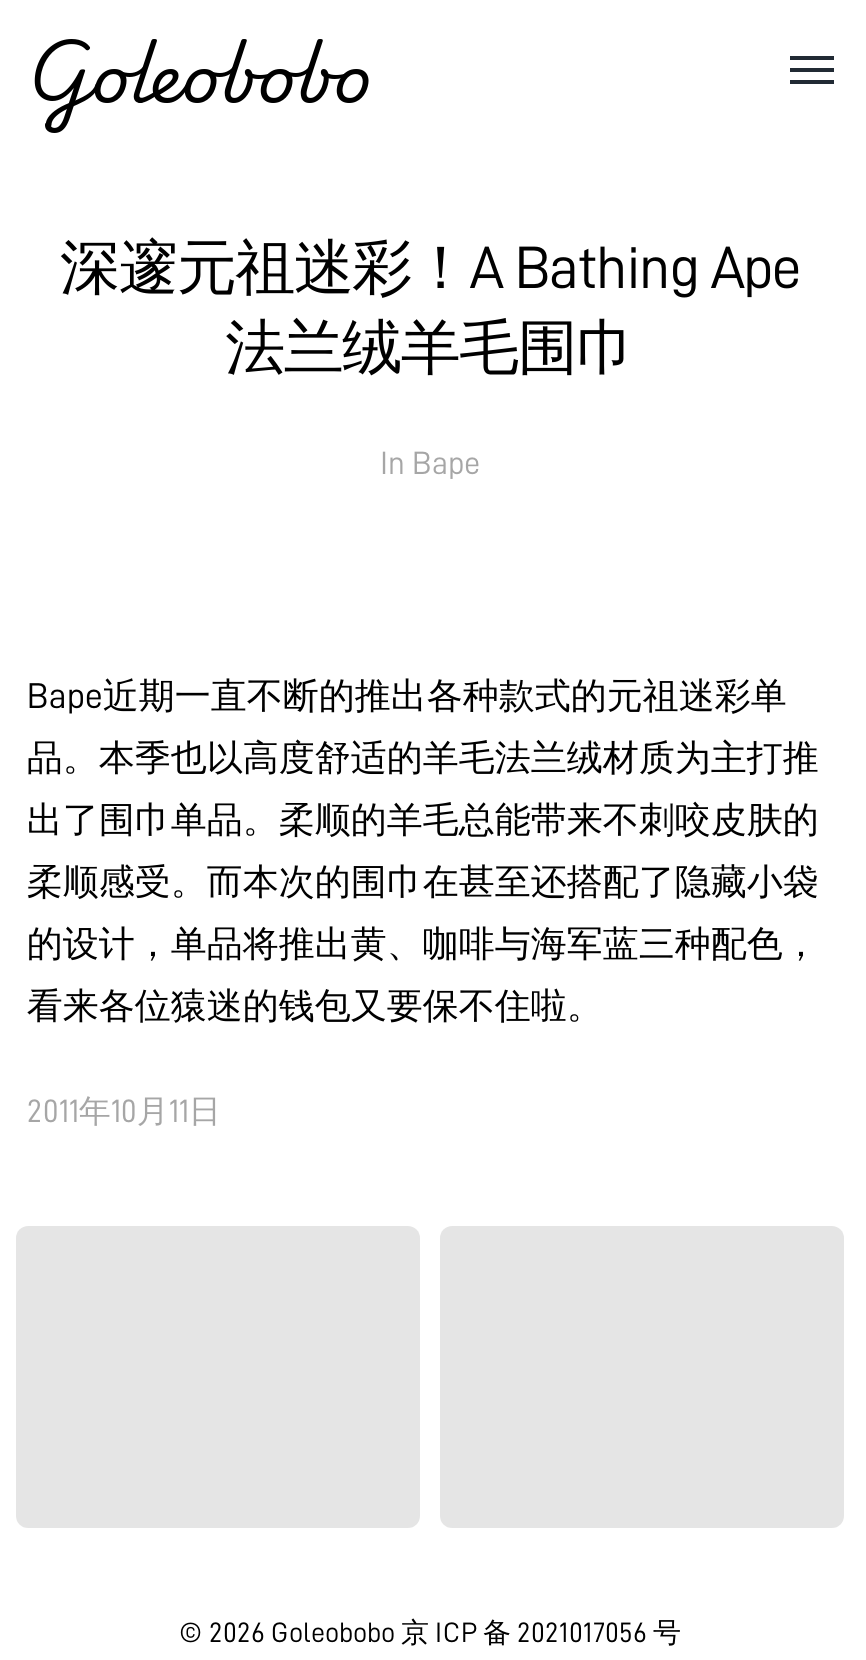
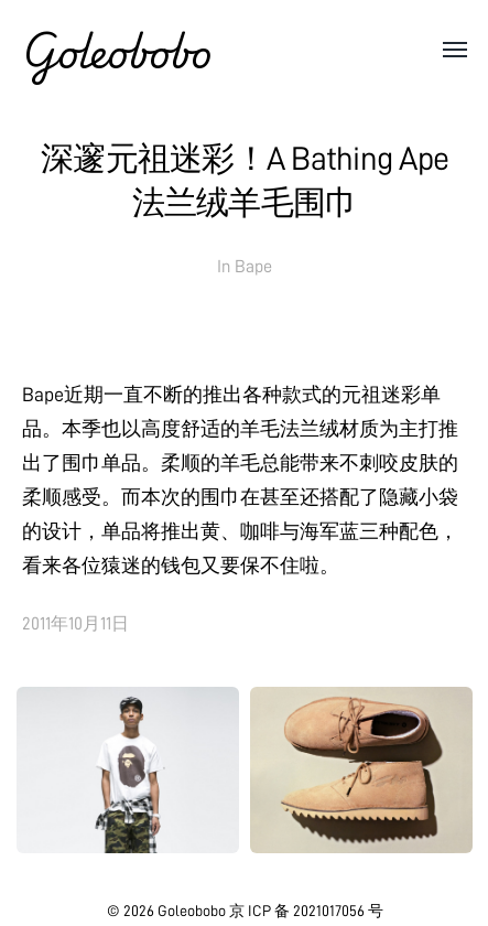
+ [image]

+ [image]
